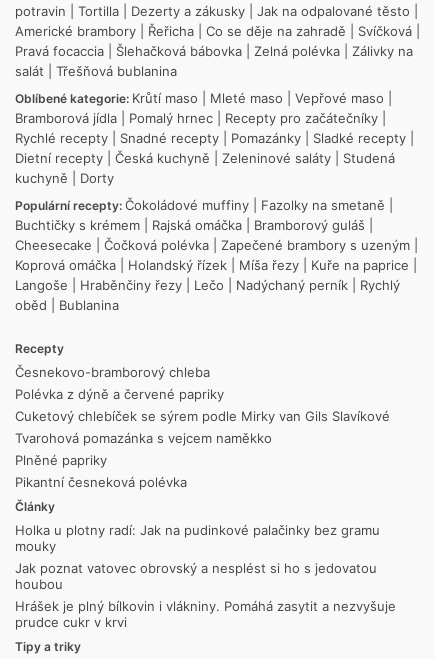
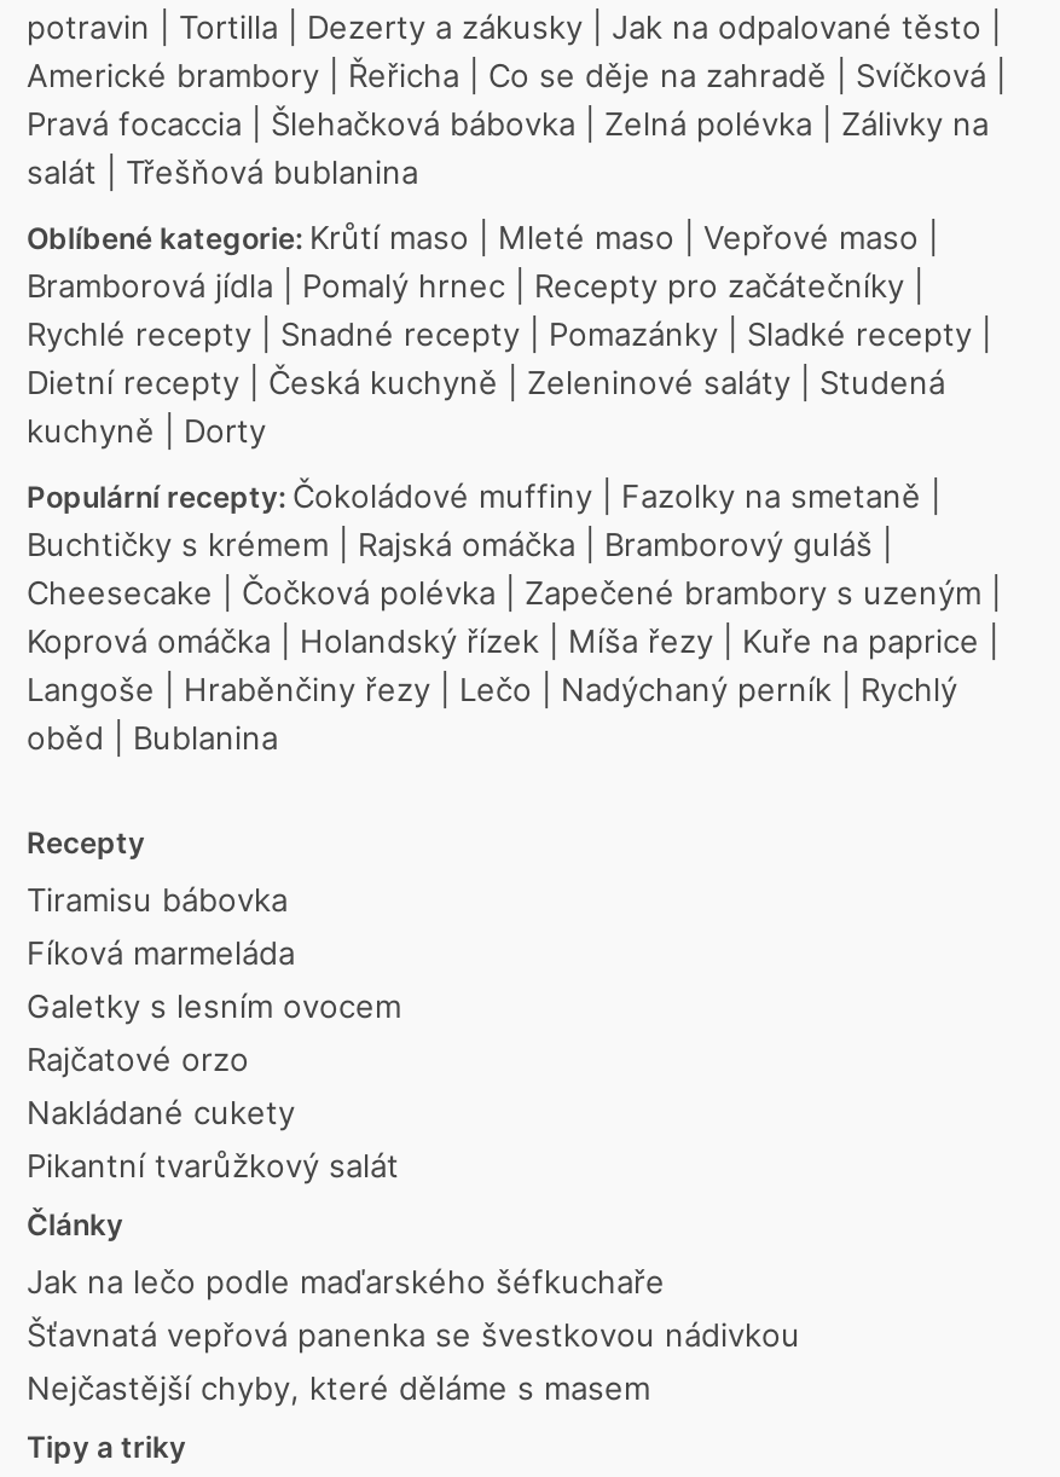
- Česnekovo-bramborový chleba
- Polévka z dýně a červené papriky
- Cuketový chlebíček se sýrem podle Mirky van Gils Slavíkové
- Tvarohová pomazánka s vejcem naměkko
- Plněné papriky
- Pikantní česneková polévka
+ Tiramisu bábovka
+ Fíková marmeláda
+ Galetky s lesním ovocem
+ Rajčatové orzo
+ Nakládané cukety
+ Pikantní tvarůžkový salát

- Holka u plotny radí: Jak na pudinkové palačinky bez gramu
- mouky
- Jak poznat vatovec obrovský a nesplést si ho s jedovatou
- houbou
- Hrášek je plný bílkovin i vlákniny. Pomáhá zasytit a nezvyšuje
- prudce cukr v krvi
+ Jak na lečo podle maďarského šéfkuchaře
+ Šťavnatá vepřová panenka se švestkovou nádivkou
+ Nejčastější chyby, které děláme s masem
